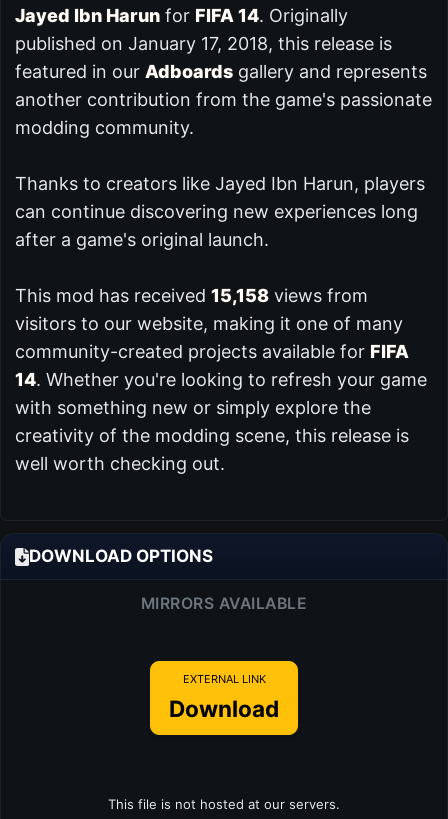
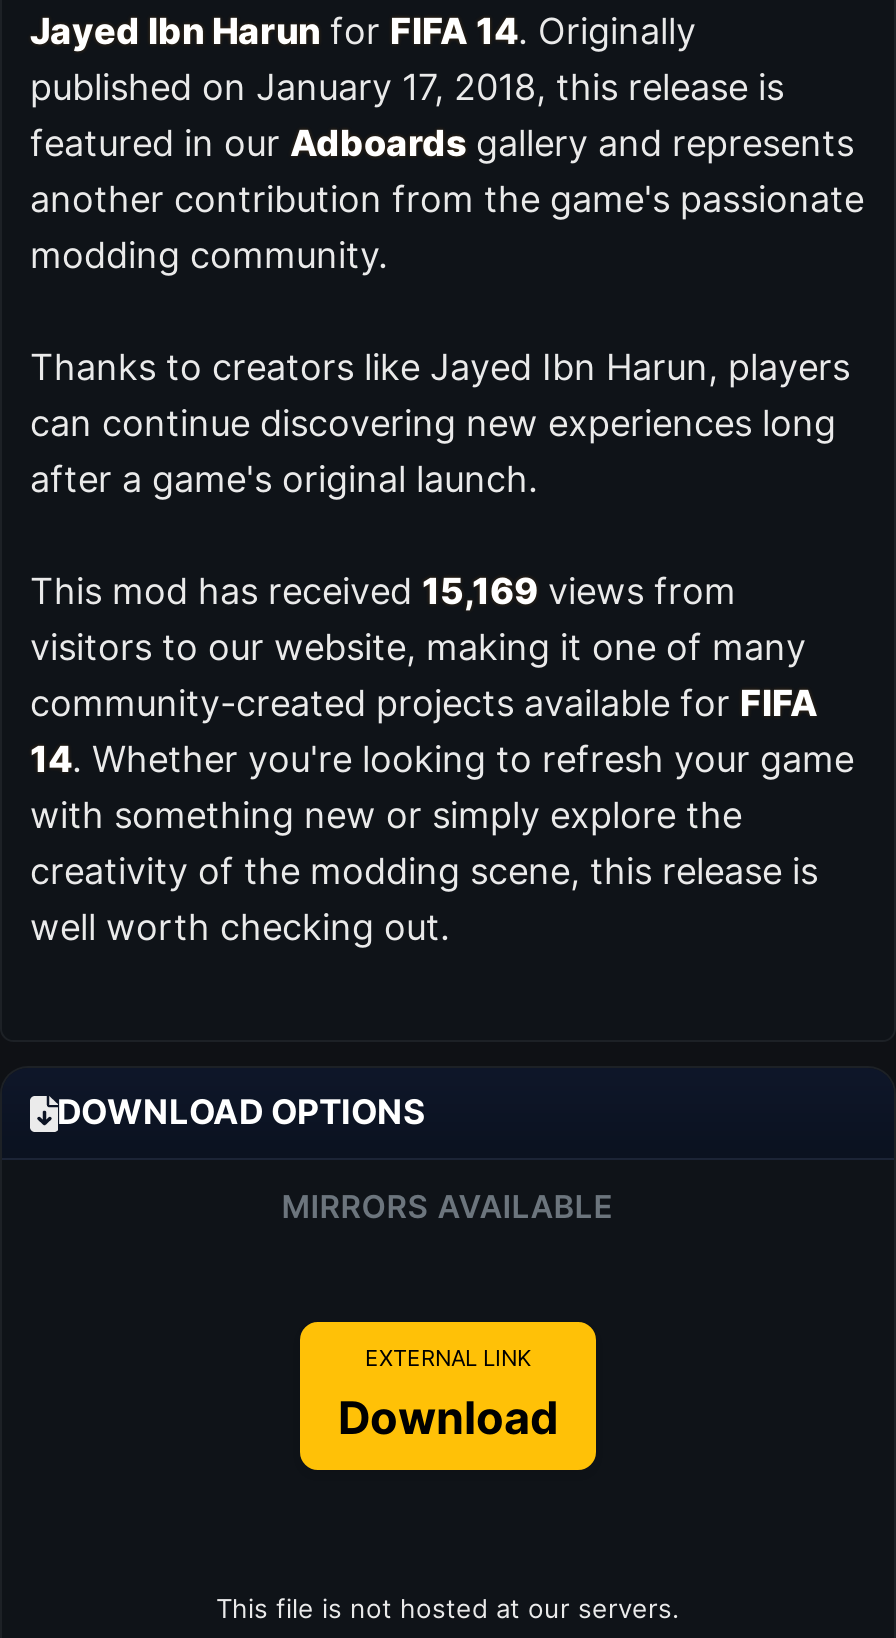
- This mod has received 15,158 views from
+ This mod has received 15,169 views from
